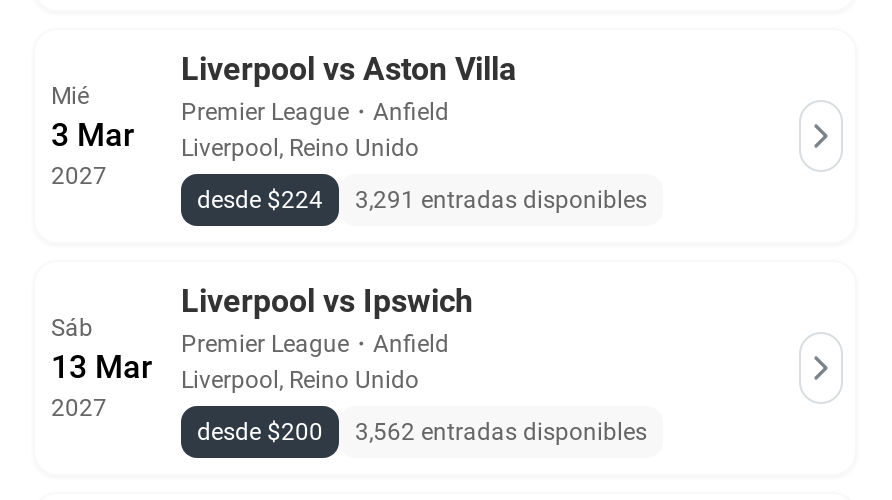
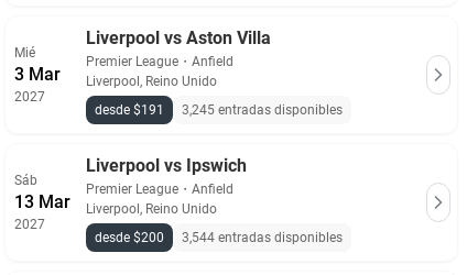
- desde $224
+ desde $191

- 3,291 entradas disponibles
+ 3,245 entradas disponibles

- 3,562 entradas disponibles
+ 3,544 entradas disponibles
